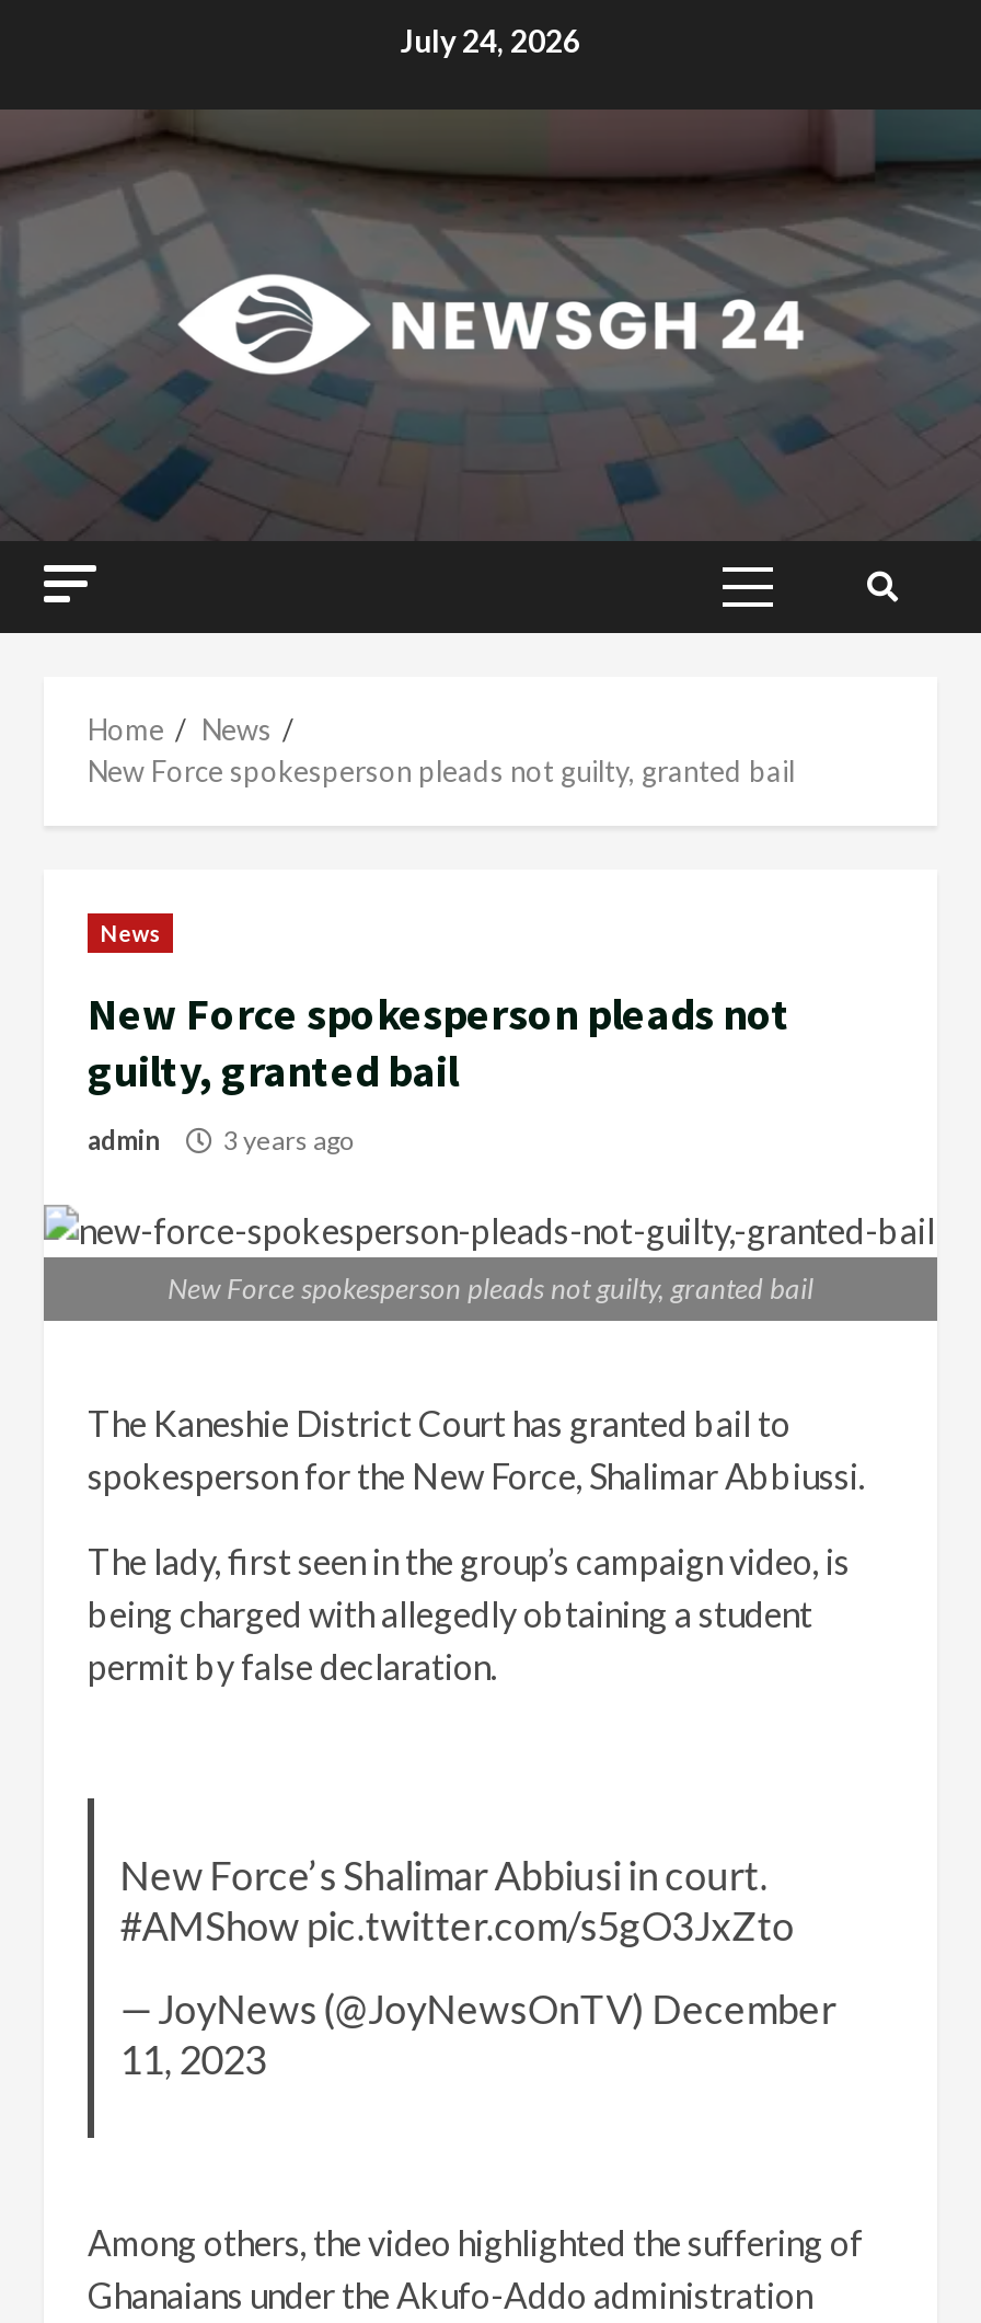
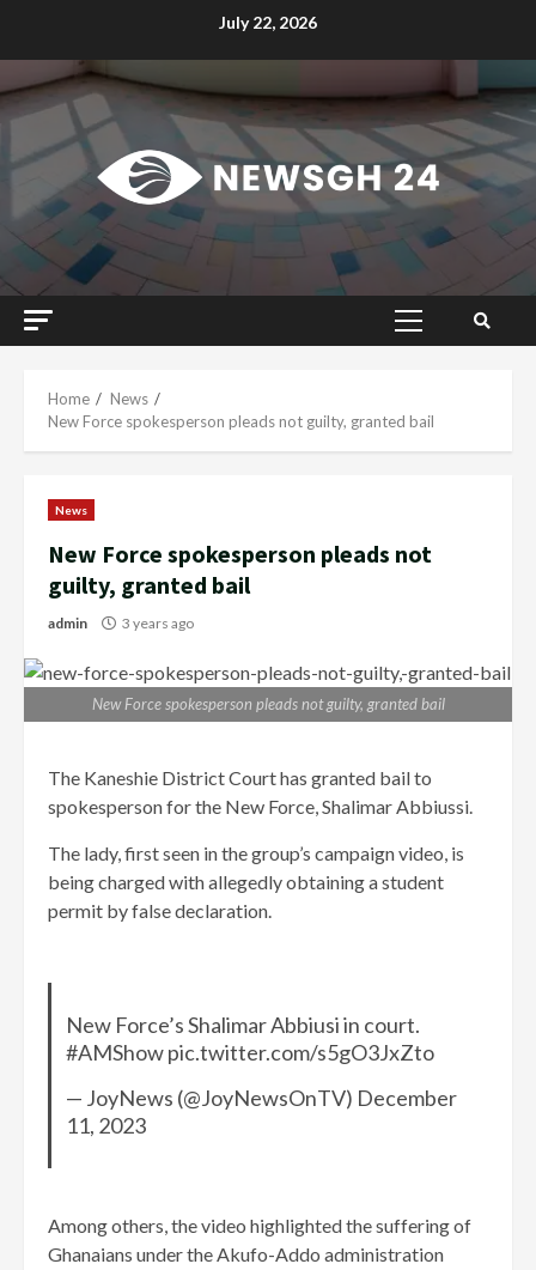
- July 24, 2026
+ July 22, 2026
